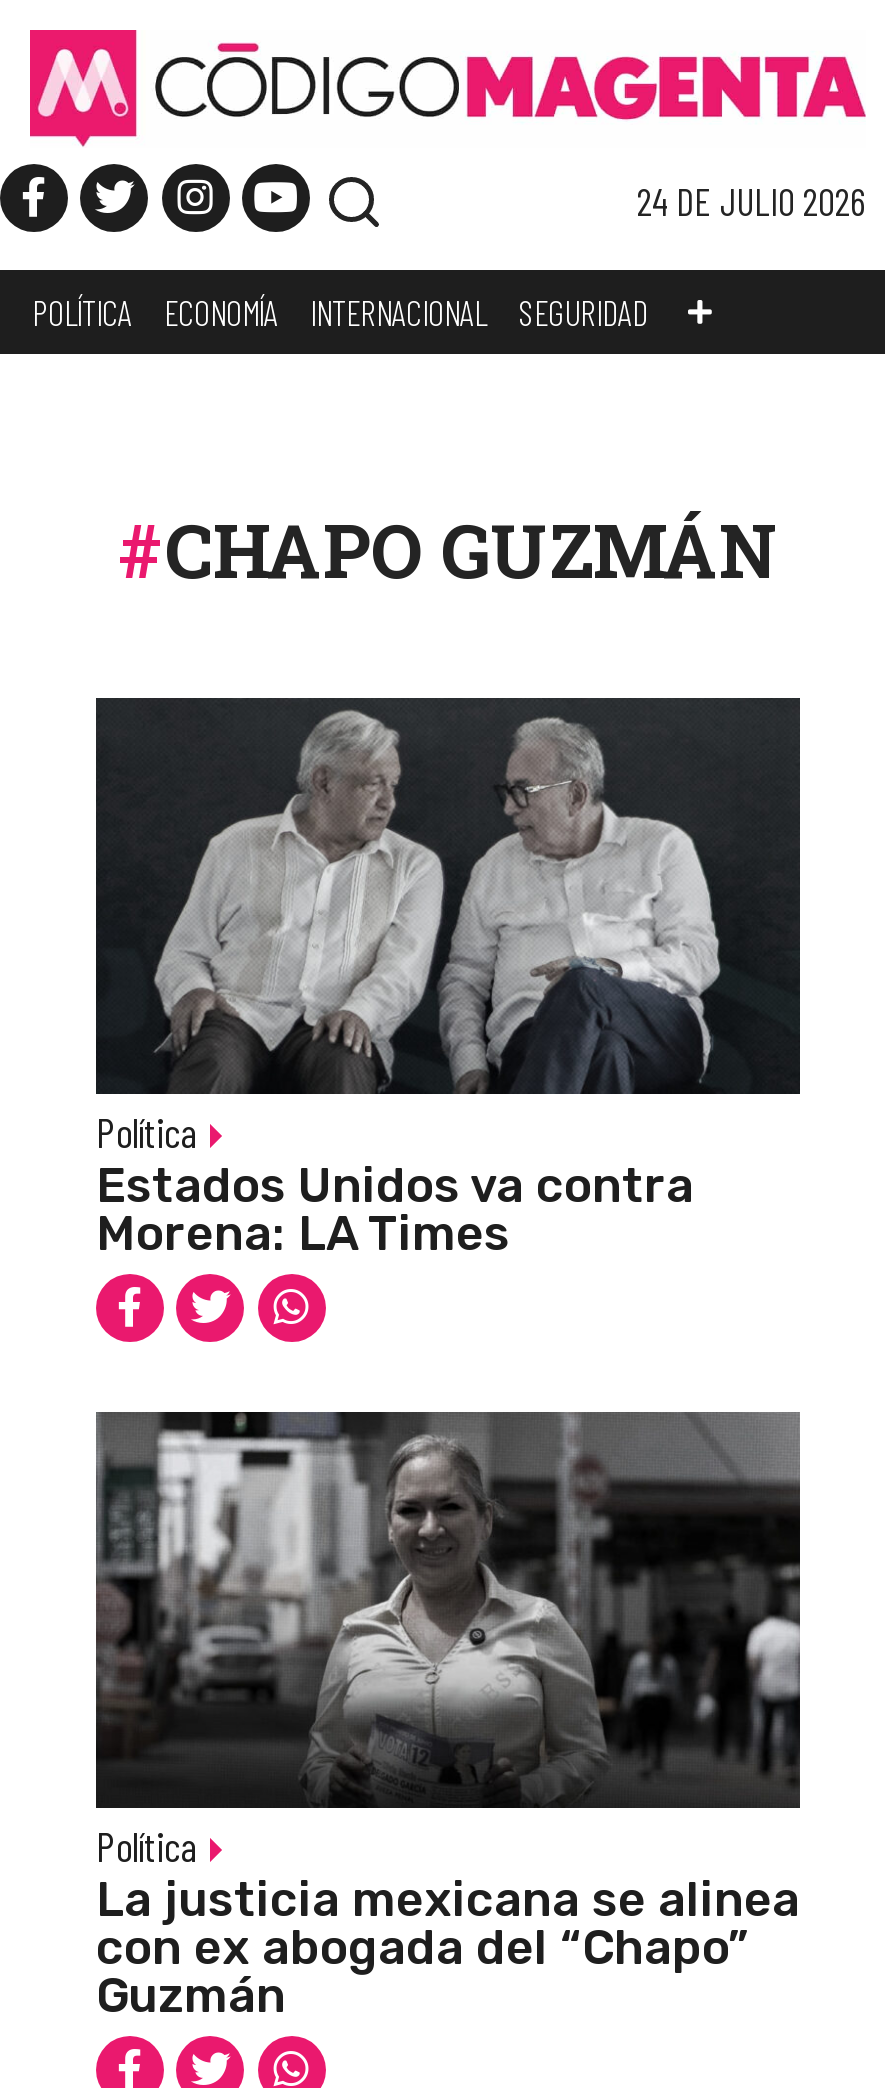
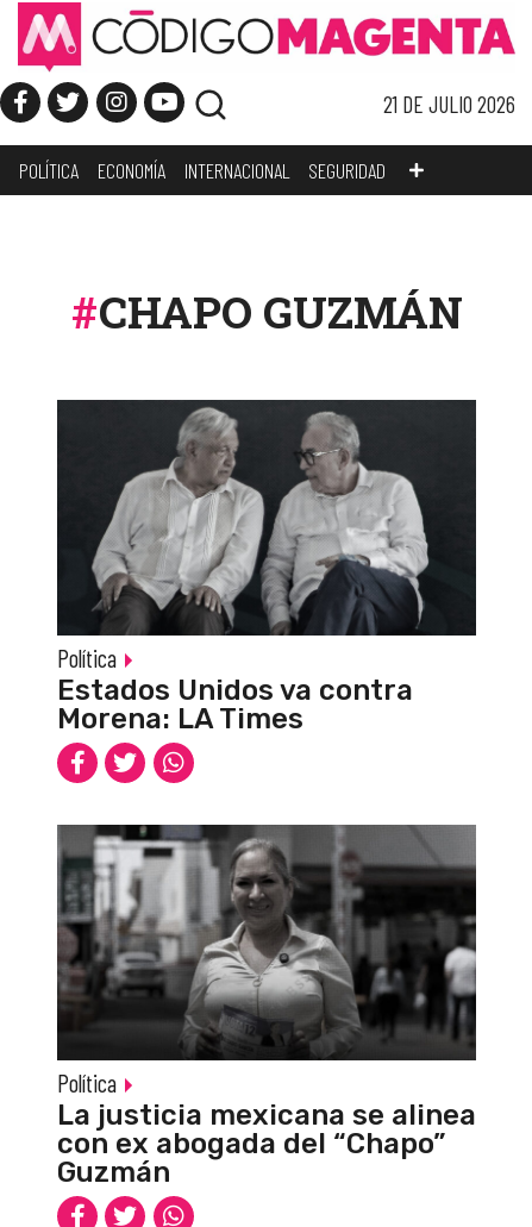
- 24 DE JULIO 2026
+ 21 DE JULIO 2026
